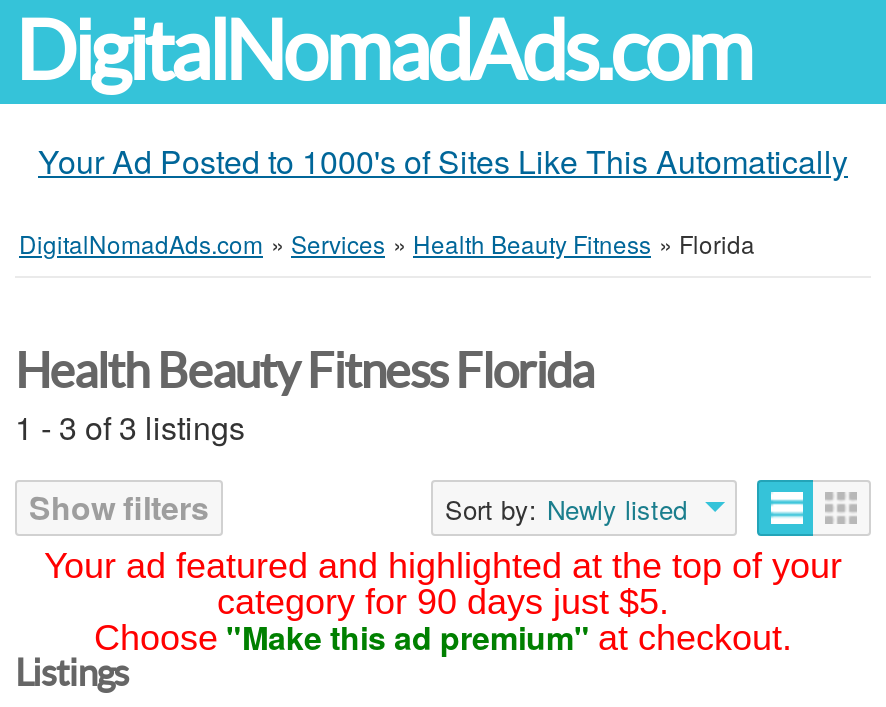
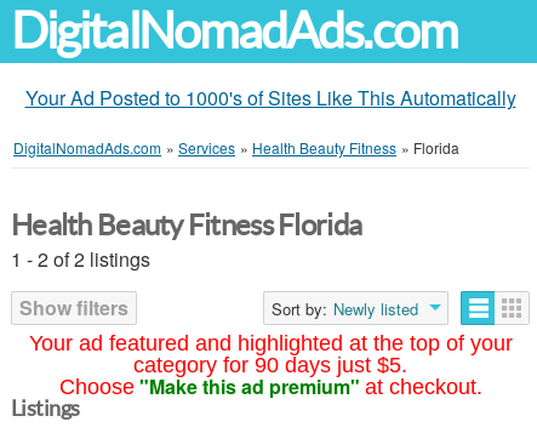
- 1 - 3 of 3 listings
+ 1 - 2 of 2 listings
